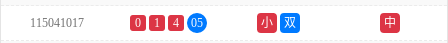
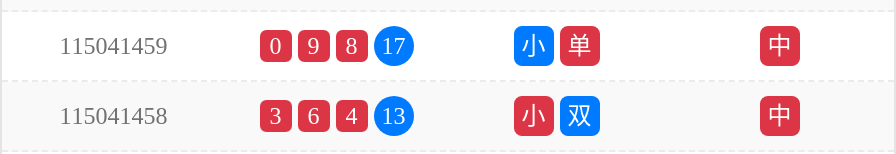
- 115041017
+ 115041459

- 1
+ 9
+ 8
+ 17
+ 小
+ 单
+ 中
+ 115041458
+ 3
+ 6

- 05
+ 13
